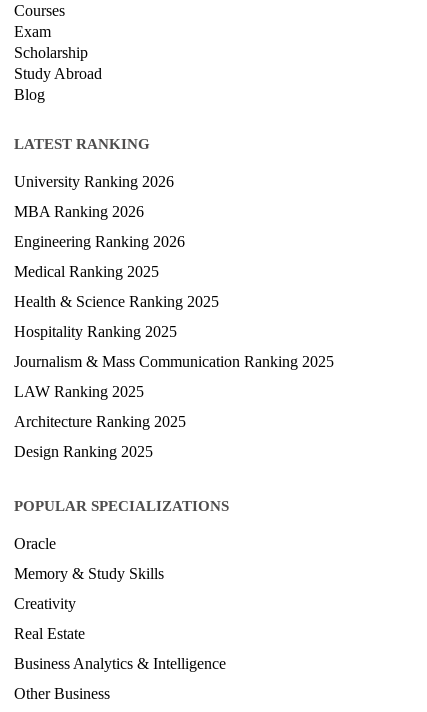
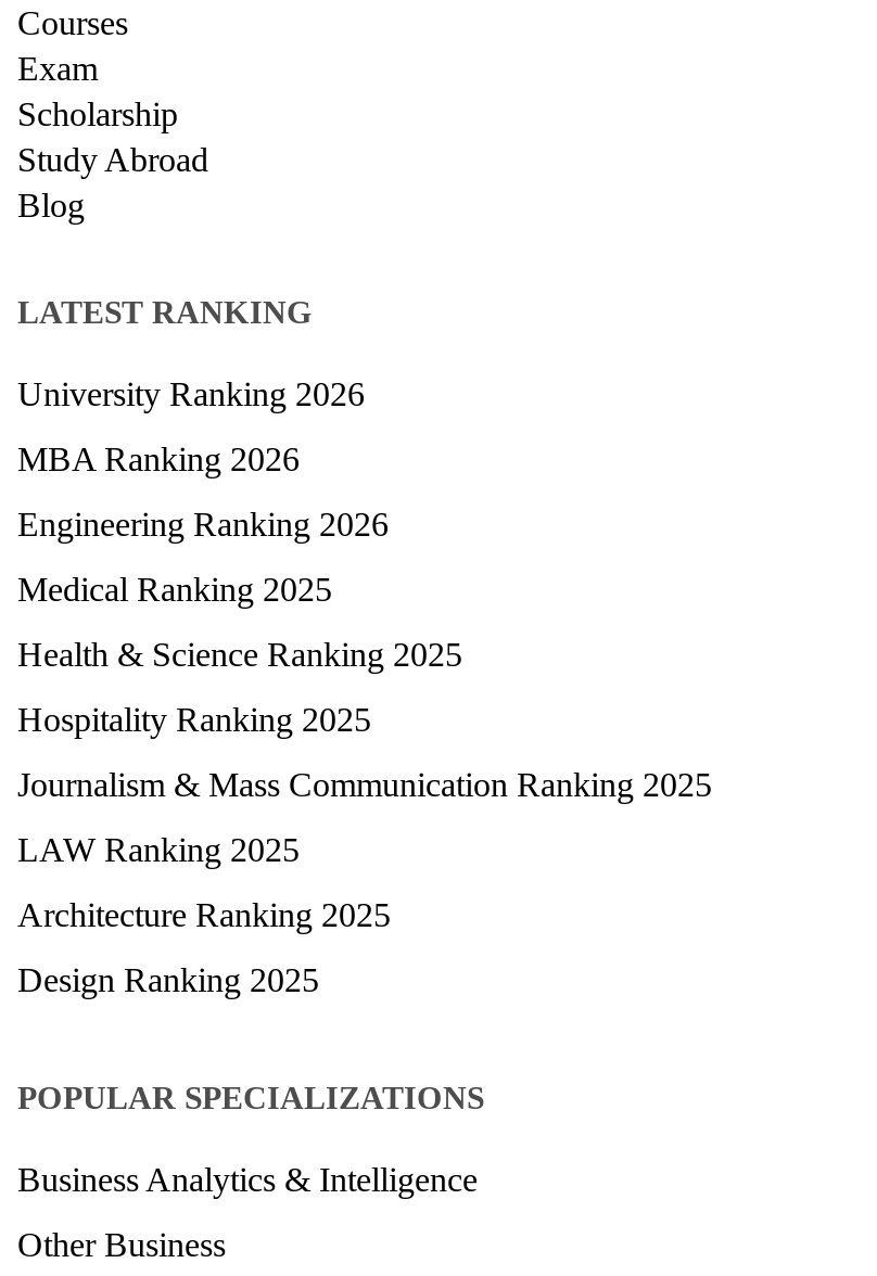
- Oracle
- Memory & Study Skills
- Creativity
- Real Estate
